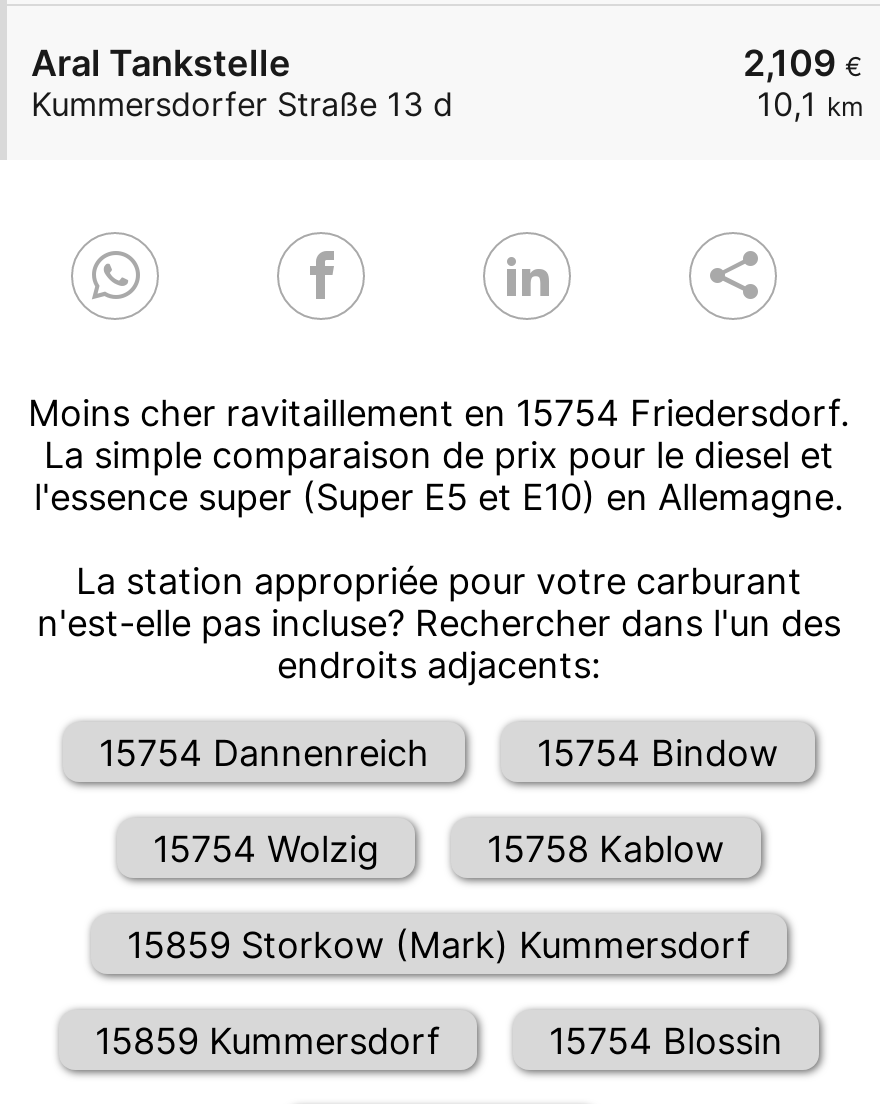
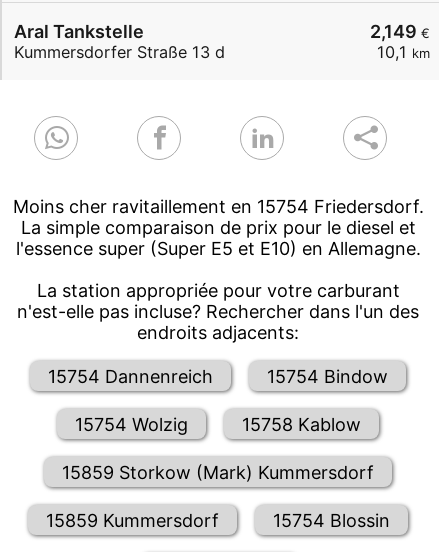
- 2,109 €
+ 2,149 €
